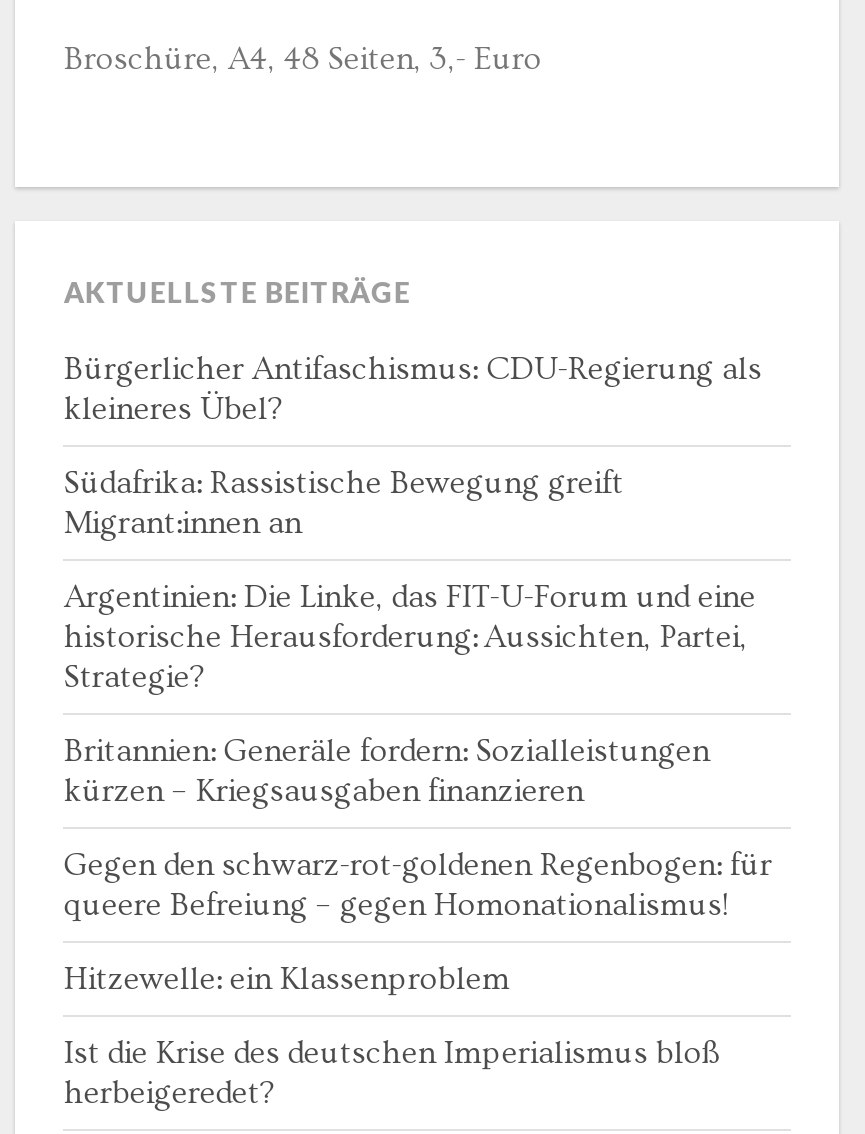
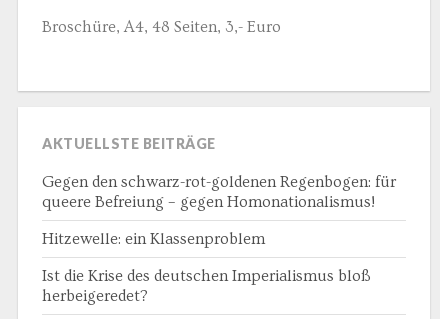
- Bürgerlicher Antifaschismus: CDU-Regierung als
- kleineres Übel?
- Südafrika: Rassistische Bewegung greift
- Migrant:innen an
- Argentinien: Die Linke, das FIT-U-Forum und eine
- historische Herausforderung: Aussichten, Partei,
- Strategie?
- Britannien: Generäle fordern: Sozialleistungen
- kürzen – Kriegsausgaben finanzieren
